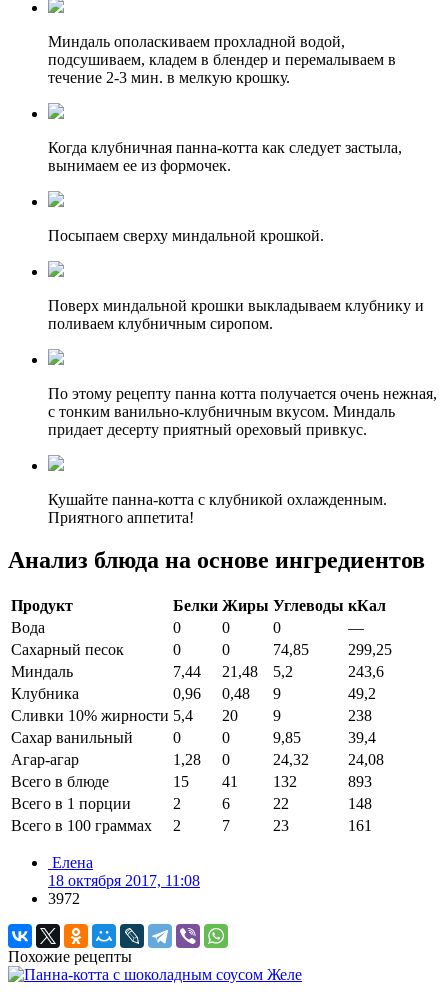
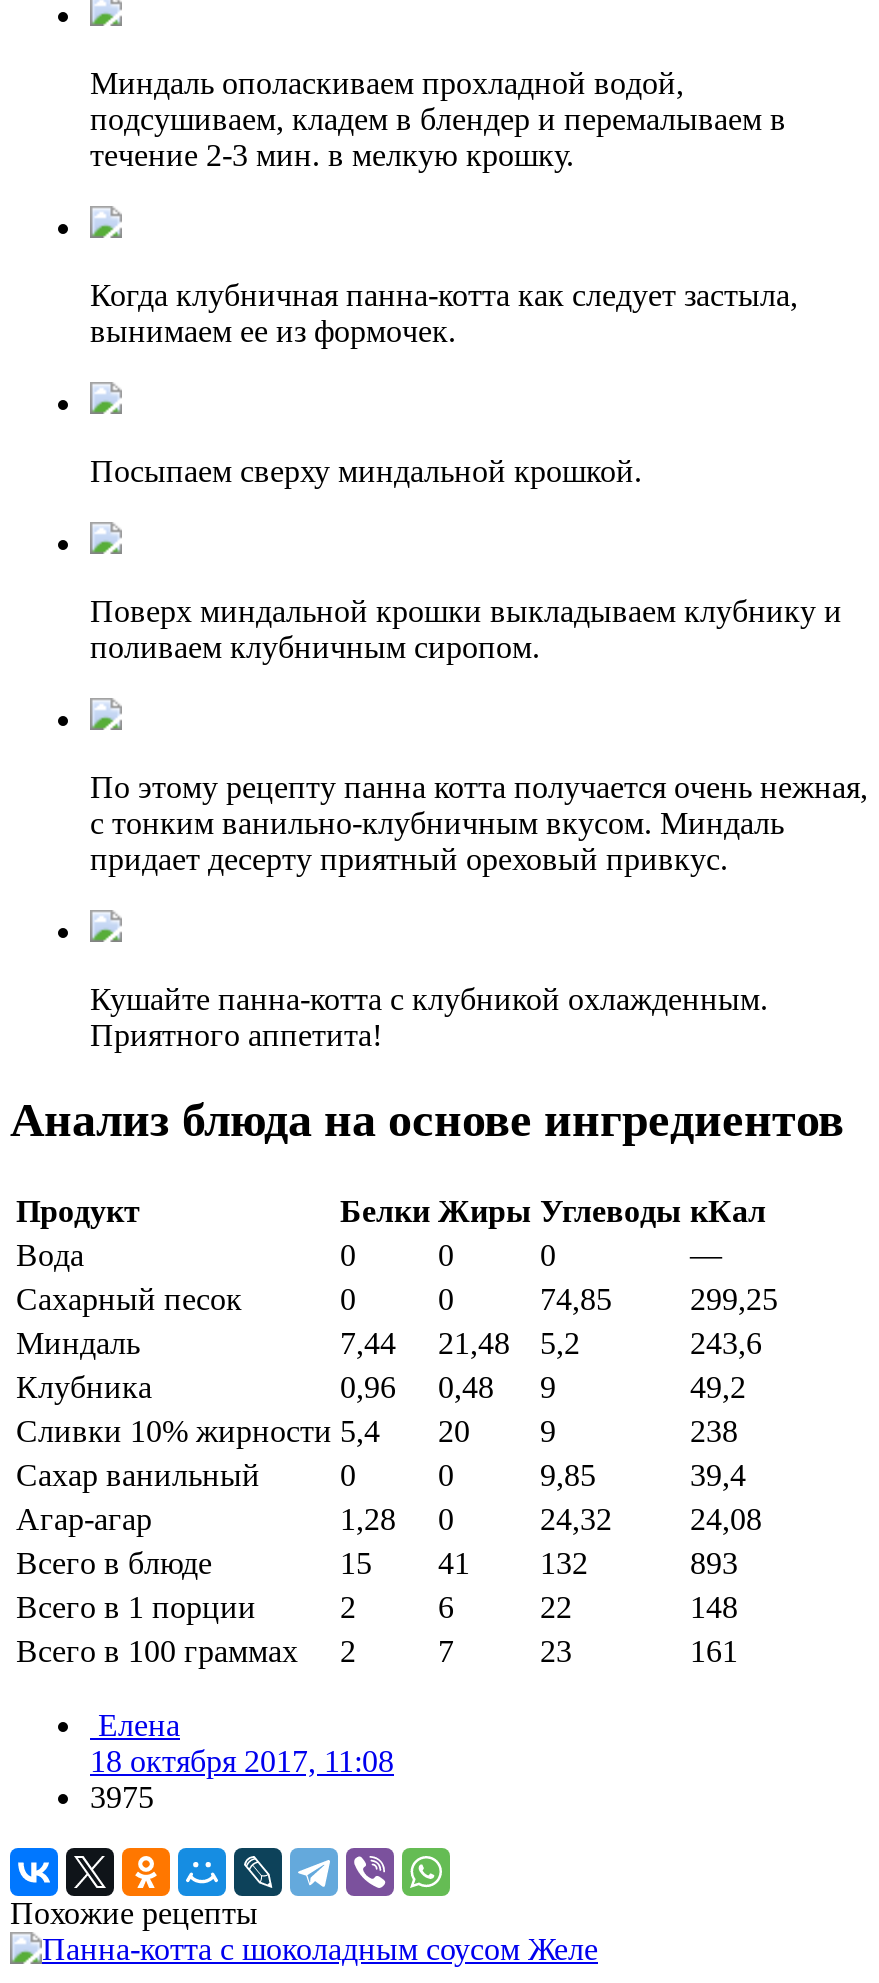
- 3972
+ 3975
